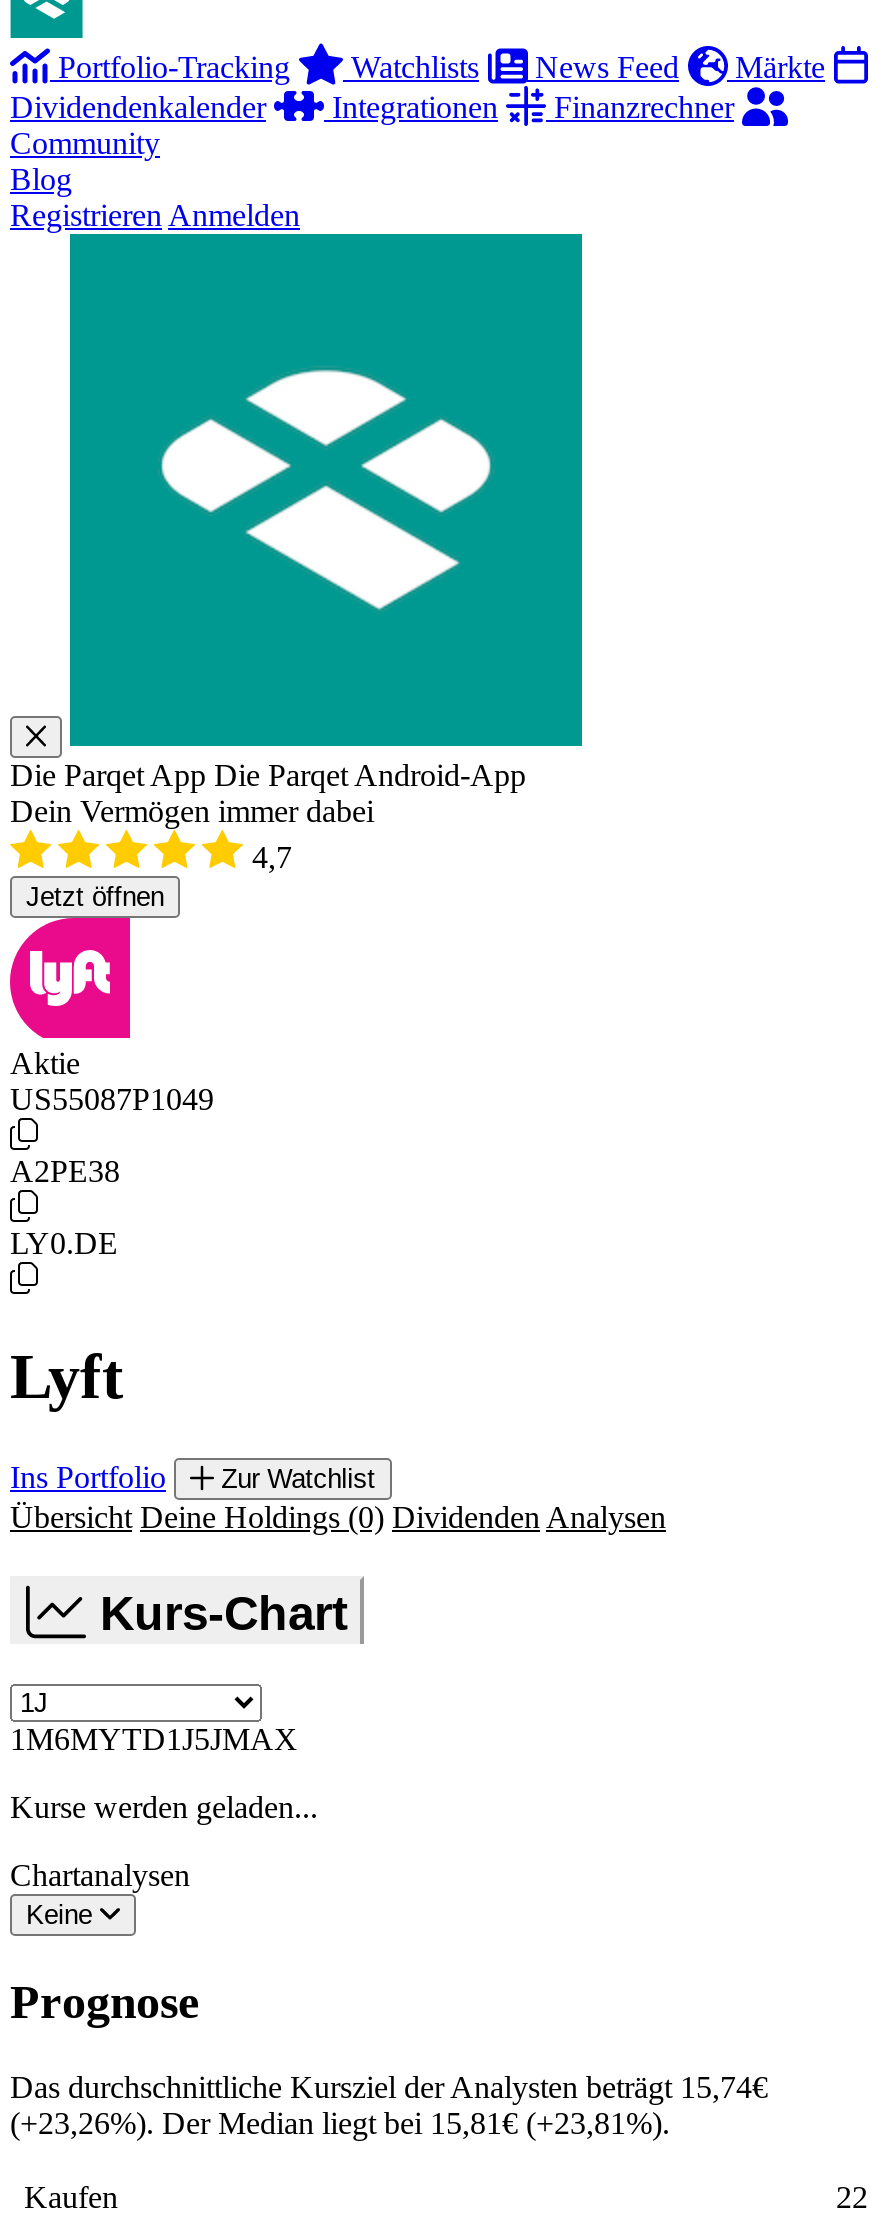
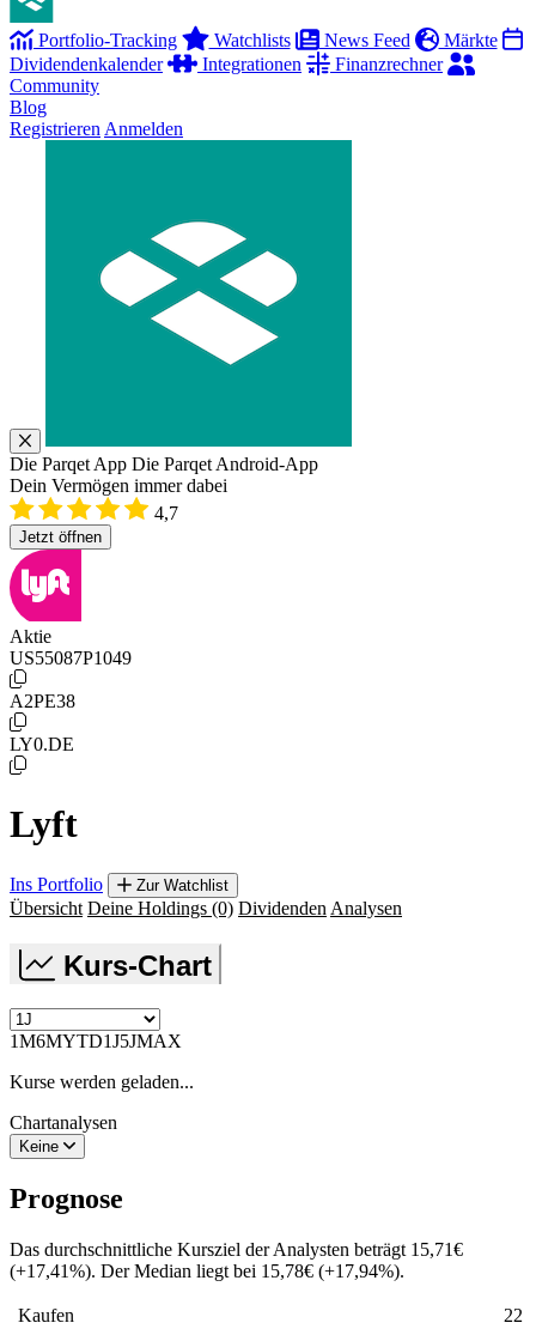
- Das durchschnittliche Kursziel der Analysten beträgt 15,74€
+ Das durchschnittliche Kursziel der Analysten beträgt 15,71€

- (+23,26%). Der Median liegt bei 15,81 € (+23,81%).
+ (+17,41%). Der Median liegt bei 15,78 € (+17,94%).
